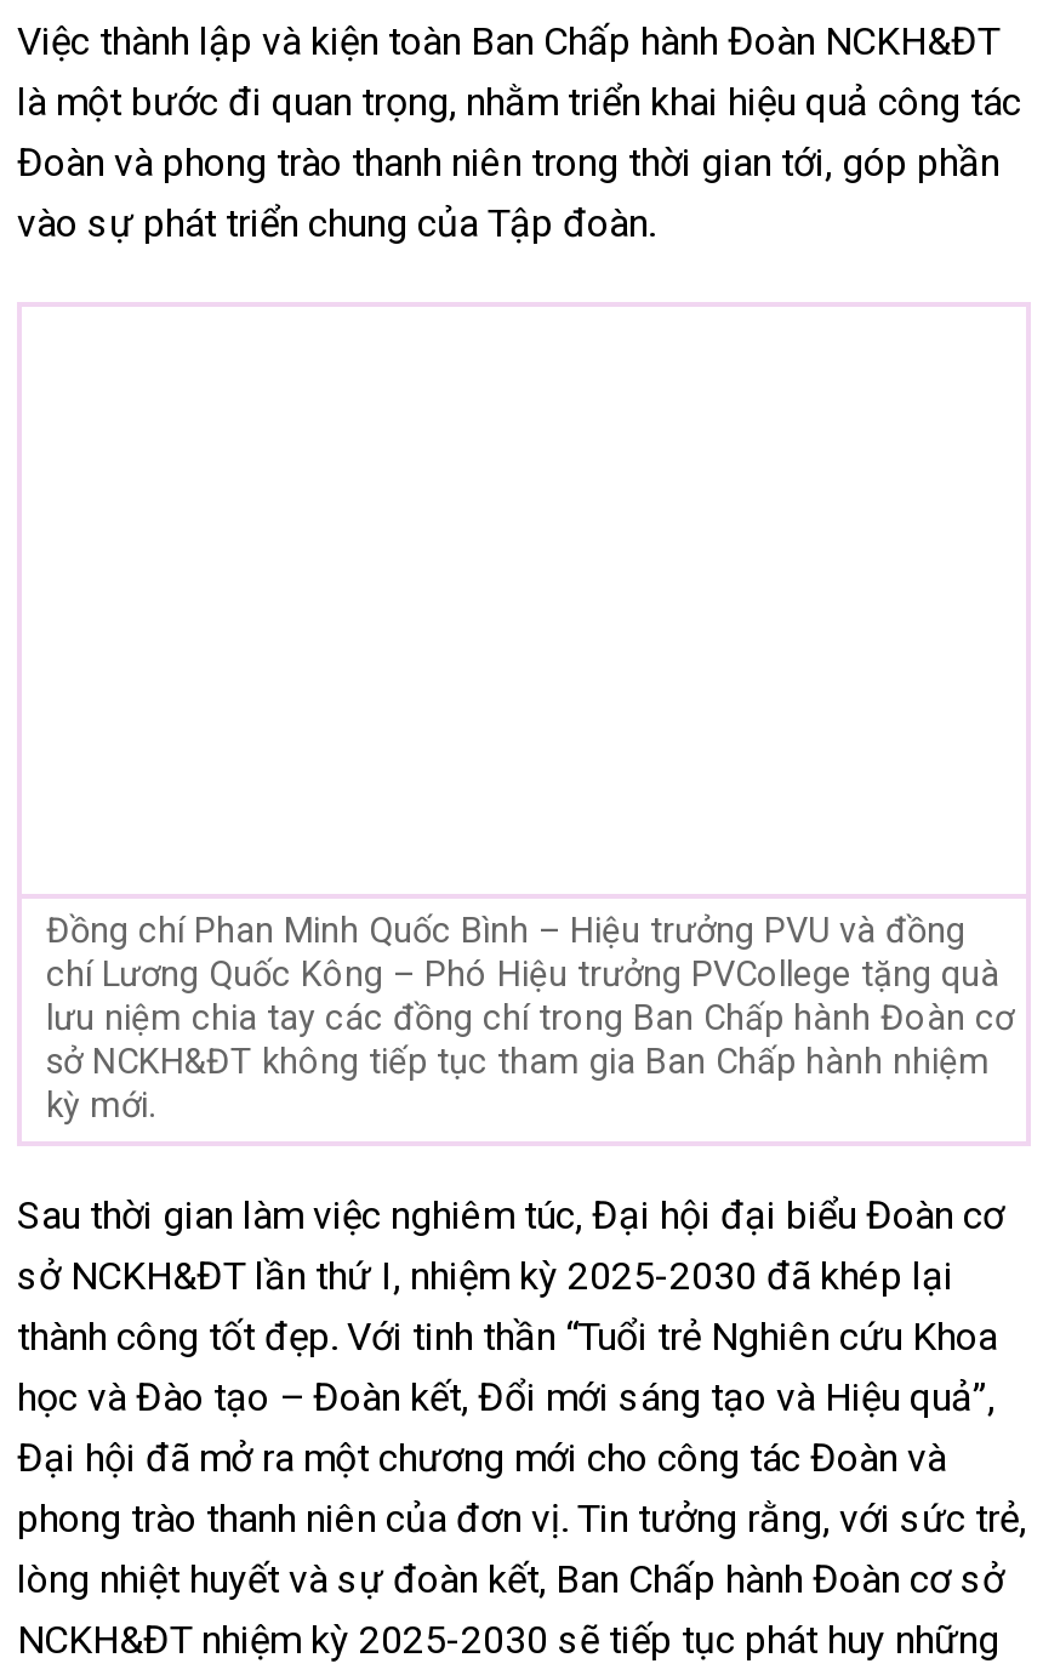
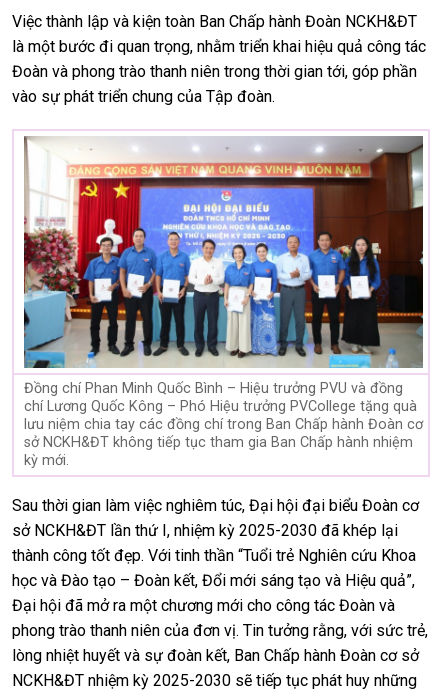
+ [image]
